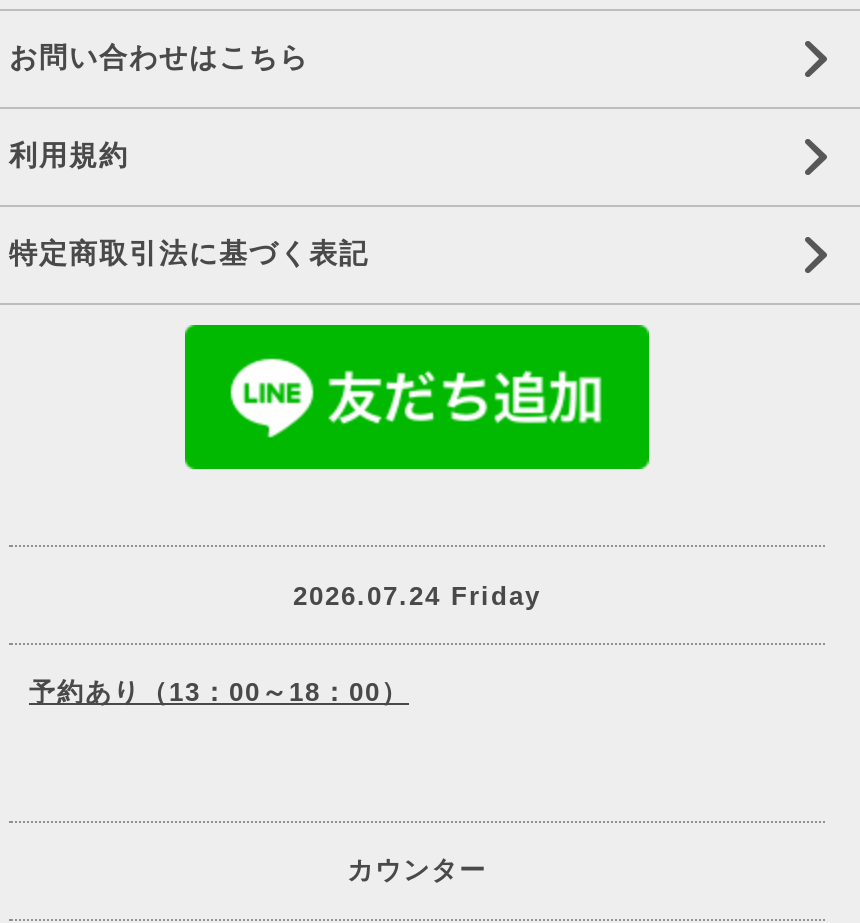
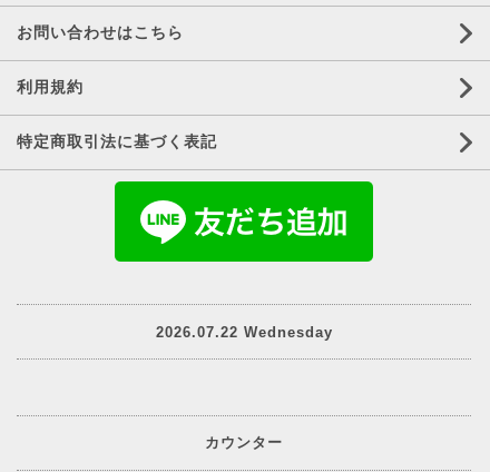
- 2026.07.24 Friday
- 予約あり（13：00～18：00）
+ 2026.07.22 Wednesday
